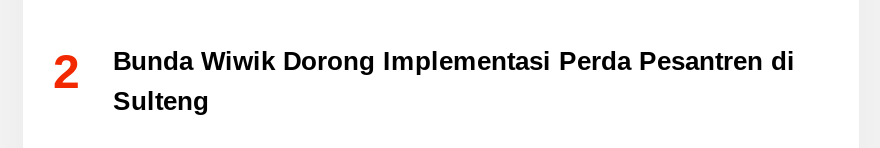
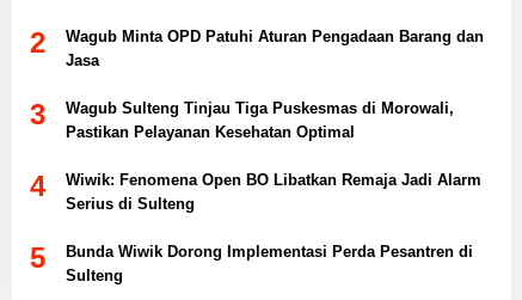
+ Wagub Minta OPD Patuhi Aturan Pengadaan Barang dan
+ Jasa
+ 3
+ Wagub Sulteng Tinjau Tiga Puskesmas di Morowali,
+ Pastikan Pelayanan Kesehatan Optimal
+ 4
+ Wiwik: Fenomena Open BO Libatkan Remaja Jadi Alarm
+ Serius di Sulteng
+ 5
